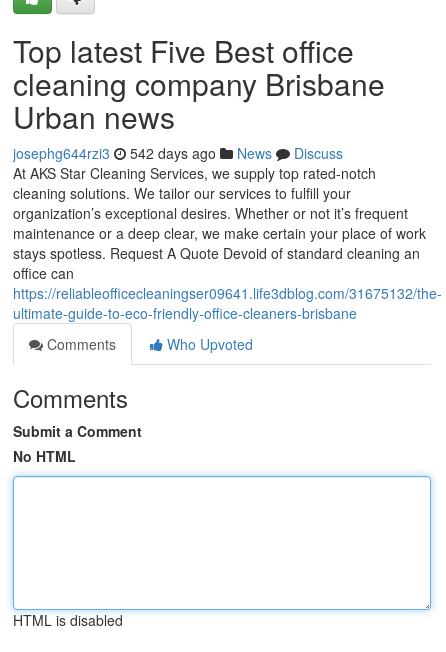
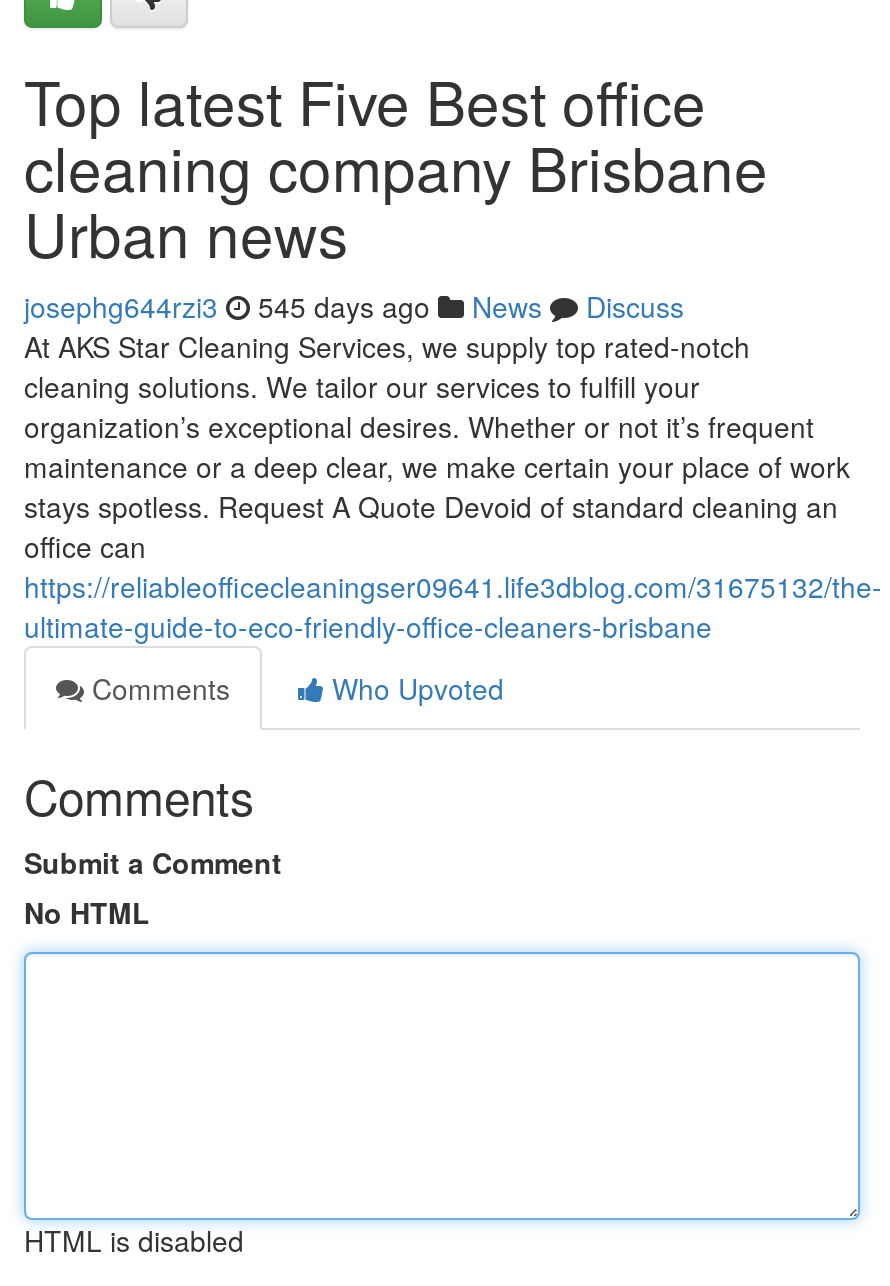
- josephg644rzi3 542 days ago News Discuss
+ josephg644rzi3 545 days ago News Discuss
